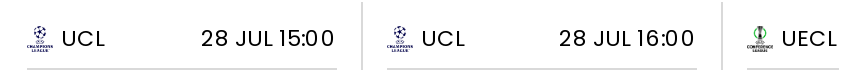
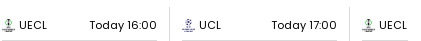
- UCL
- 28 JUL 15:00
+ UECL
+ Today 16:00

- 28 JUL 16:00
+ Today 17:00
